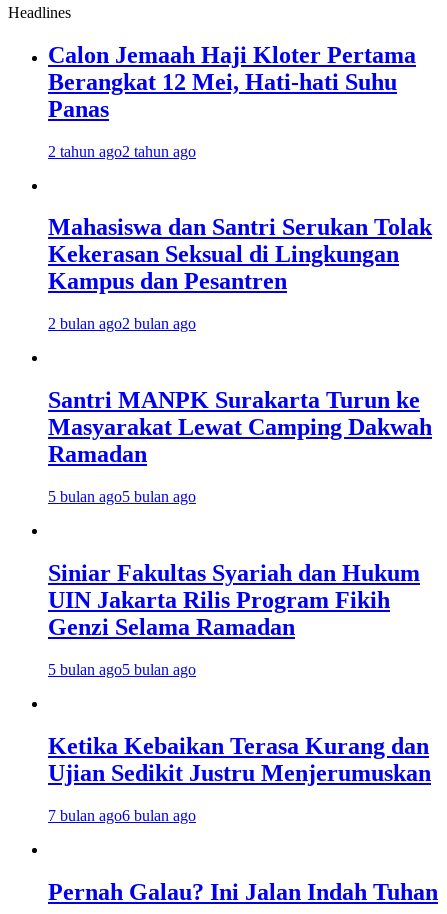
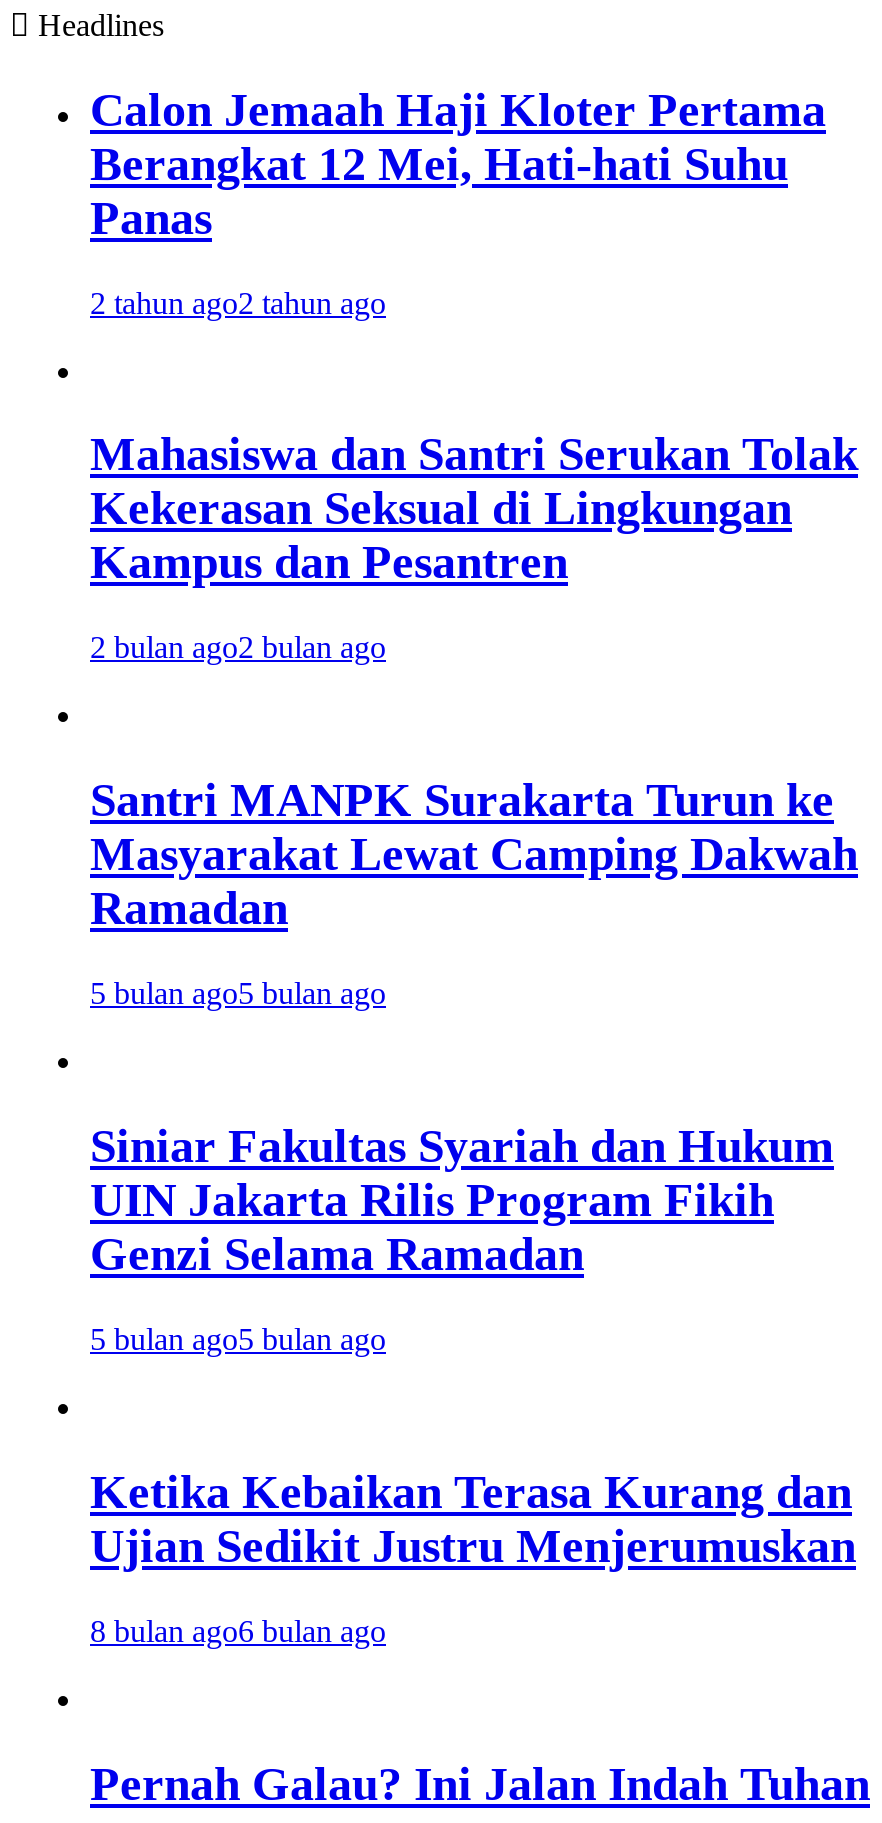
- 7 bulan ago6 bulan ago
+ 8 bulan ago6 bulan ago
